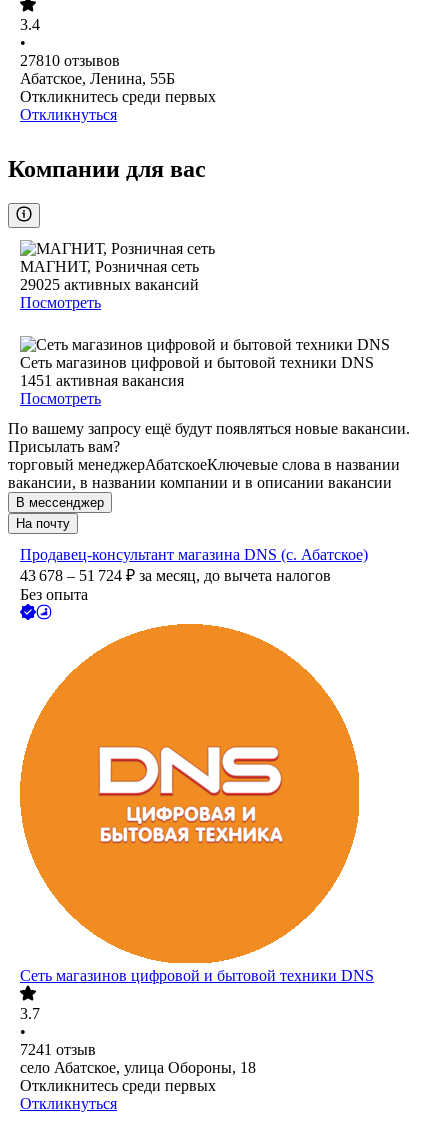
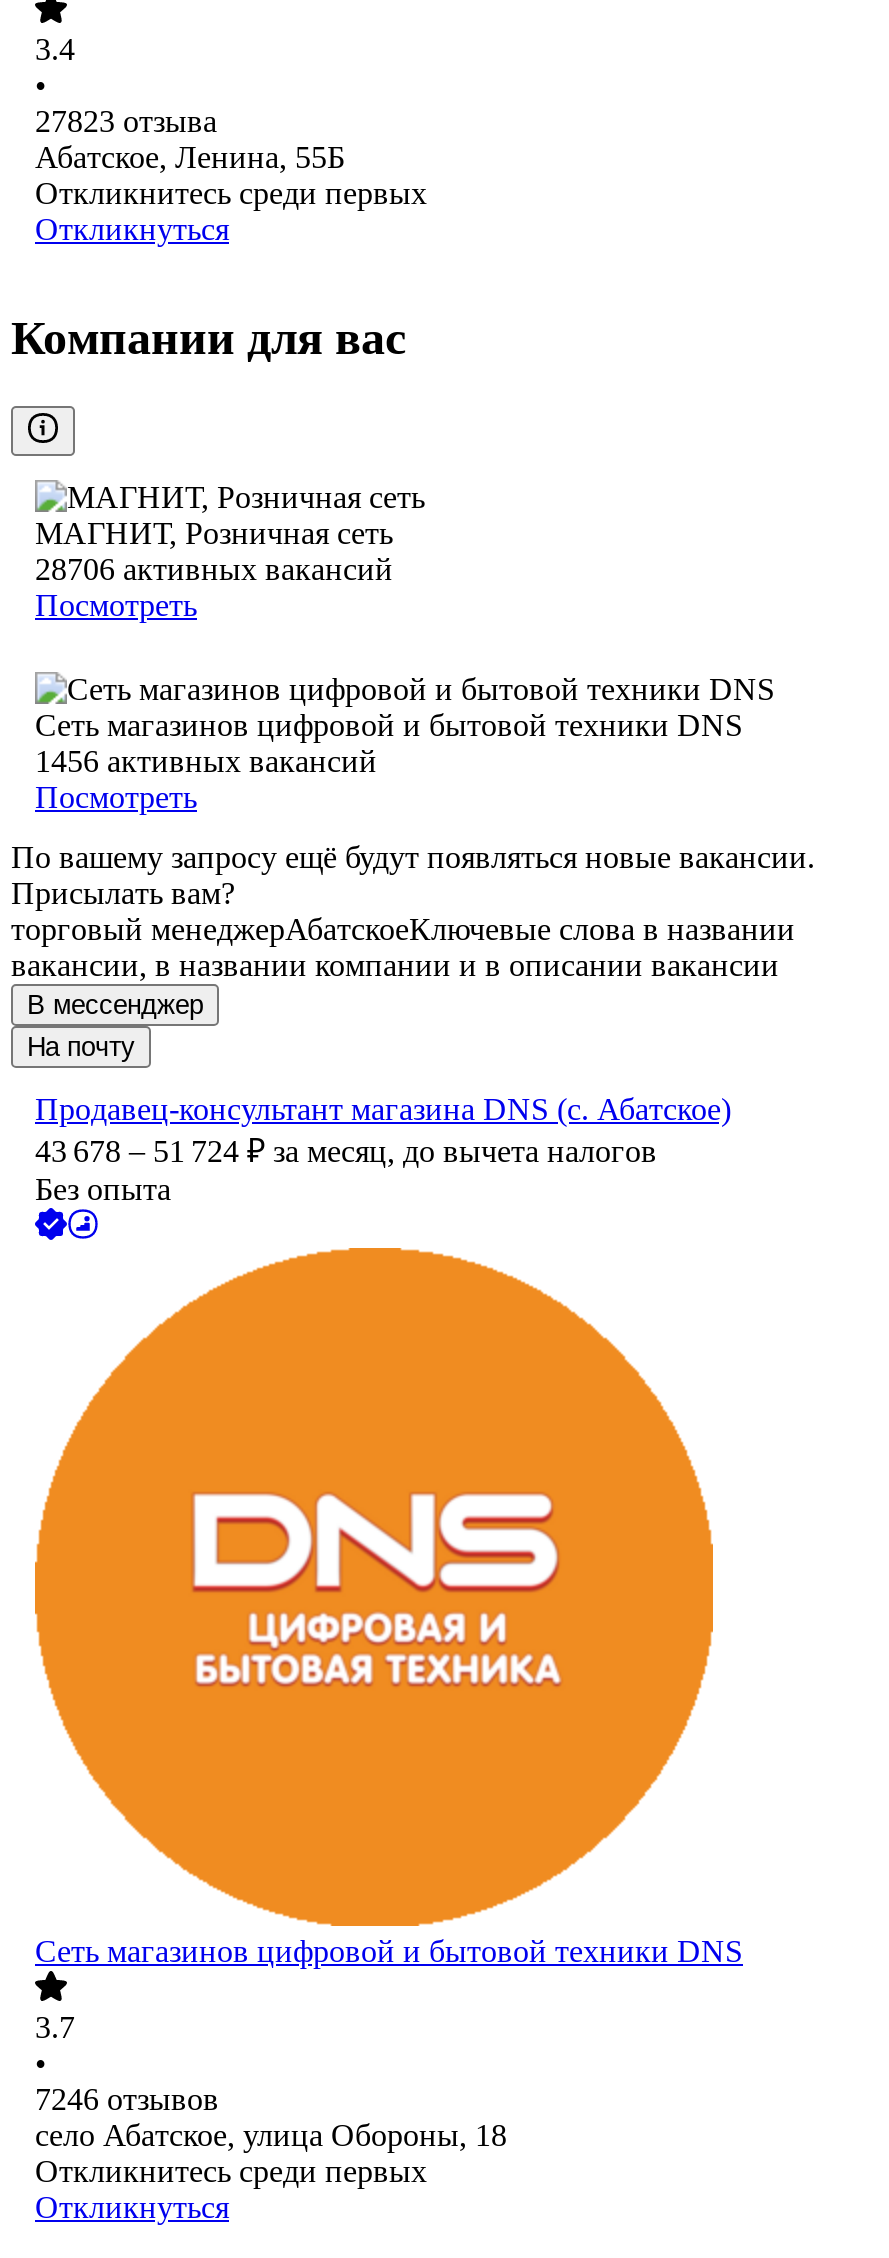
- 27810 отзывов
+ 27823 отзыва

- 29025 активных вакансий
+ 28706 активных вакансий

- 1451 активная вакансия
+ 1456 активных вакансий

- 7241 отзыв
+ 7246 отзывов
